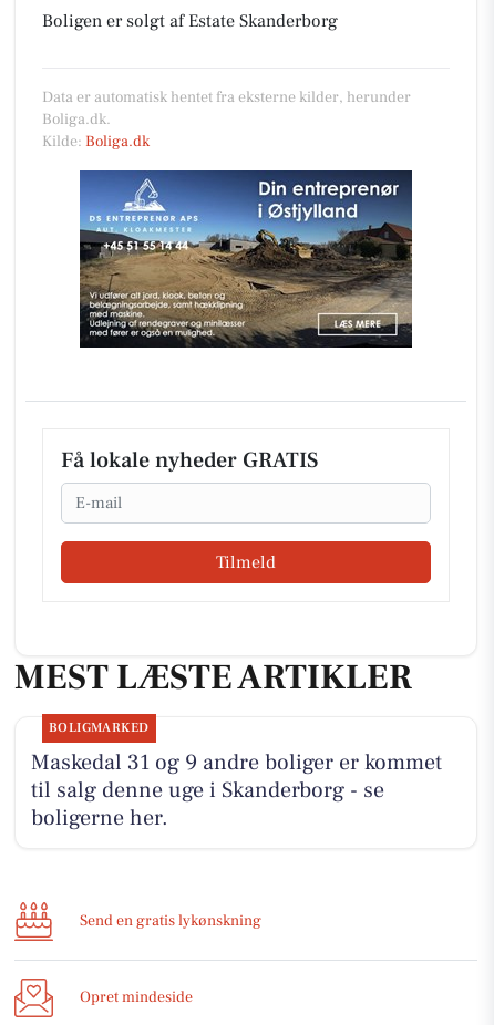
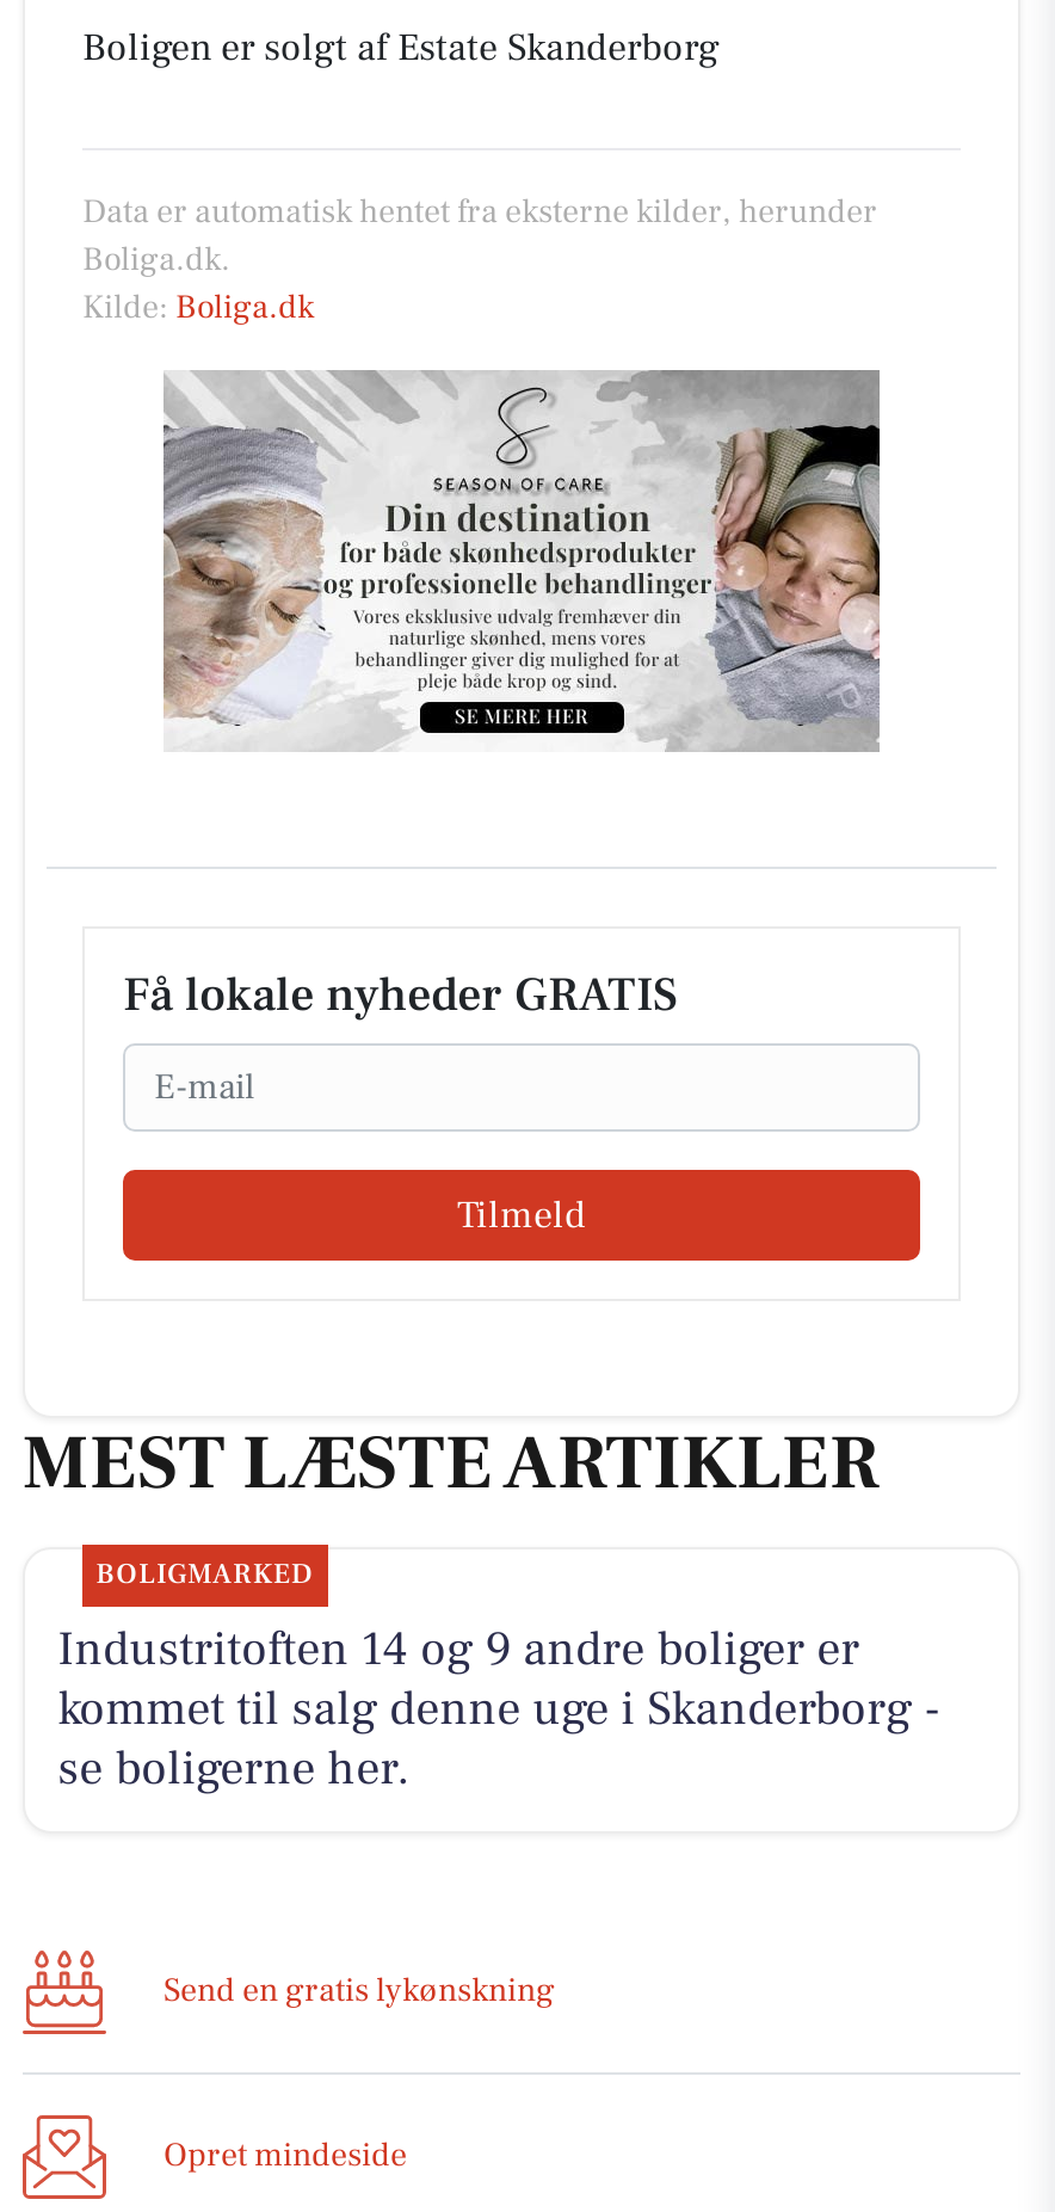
- [image]
+ [image]

- Maskedal 31 og 9 andre boliger er kommet
- til salg denne uge i Skanderborg - se
- boligerne her.
+ Industritoften 14 og 9 andre boliger er
+ kommet til salg denne uge i Skanderborg -
+ se boligerne her.
